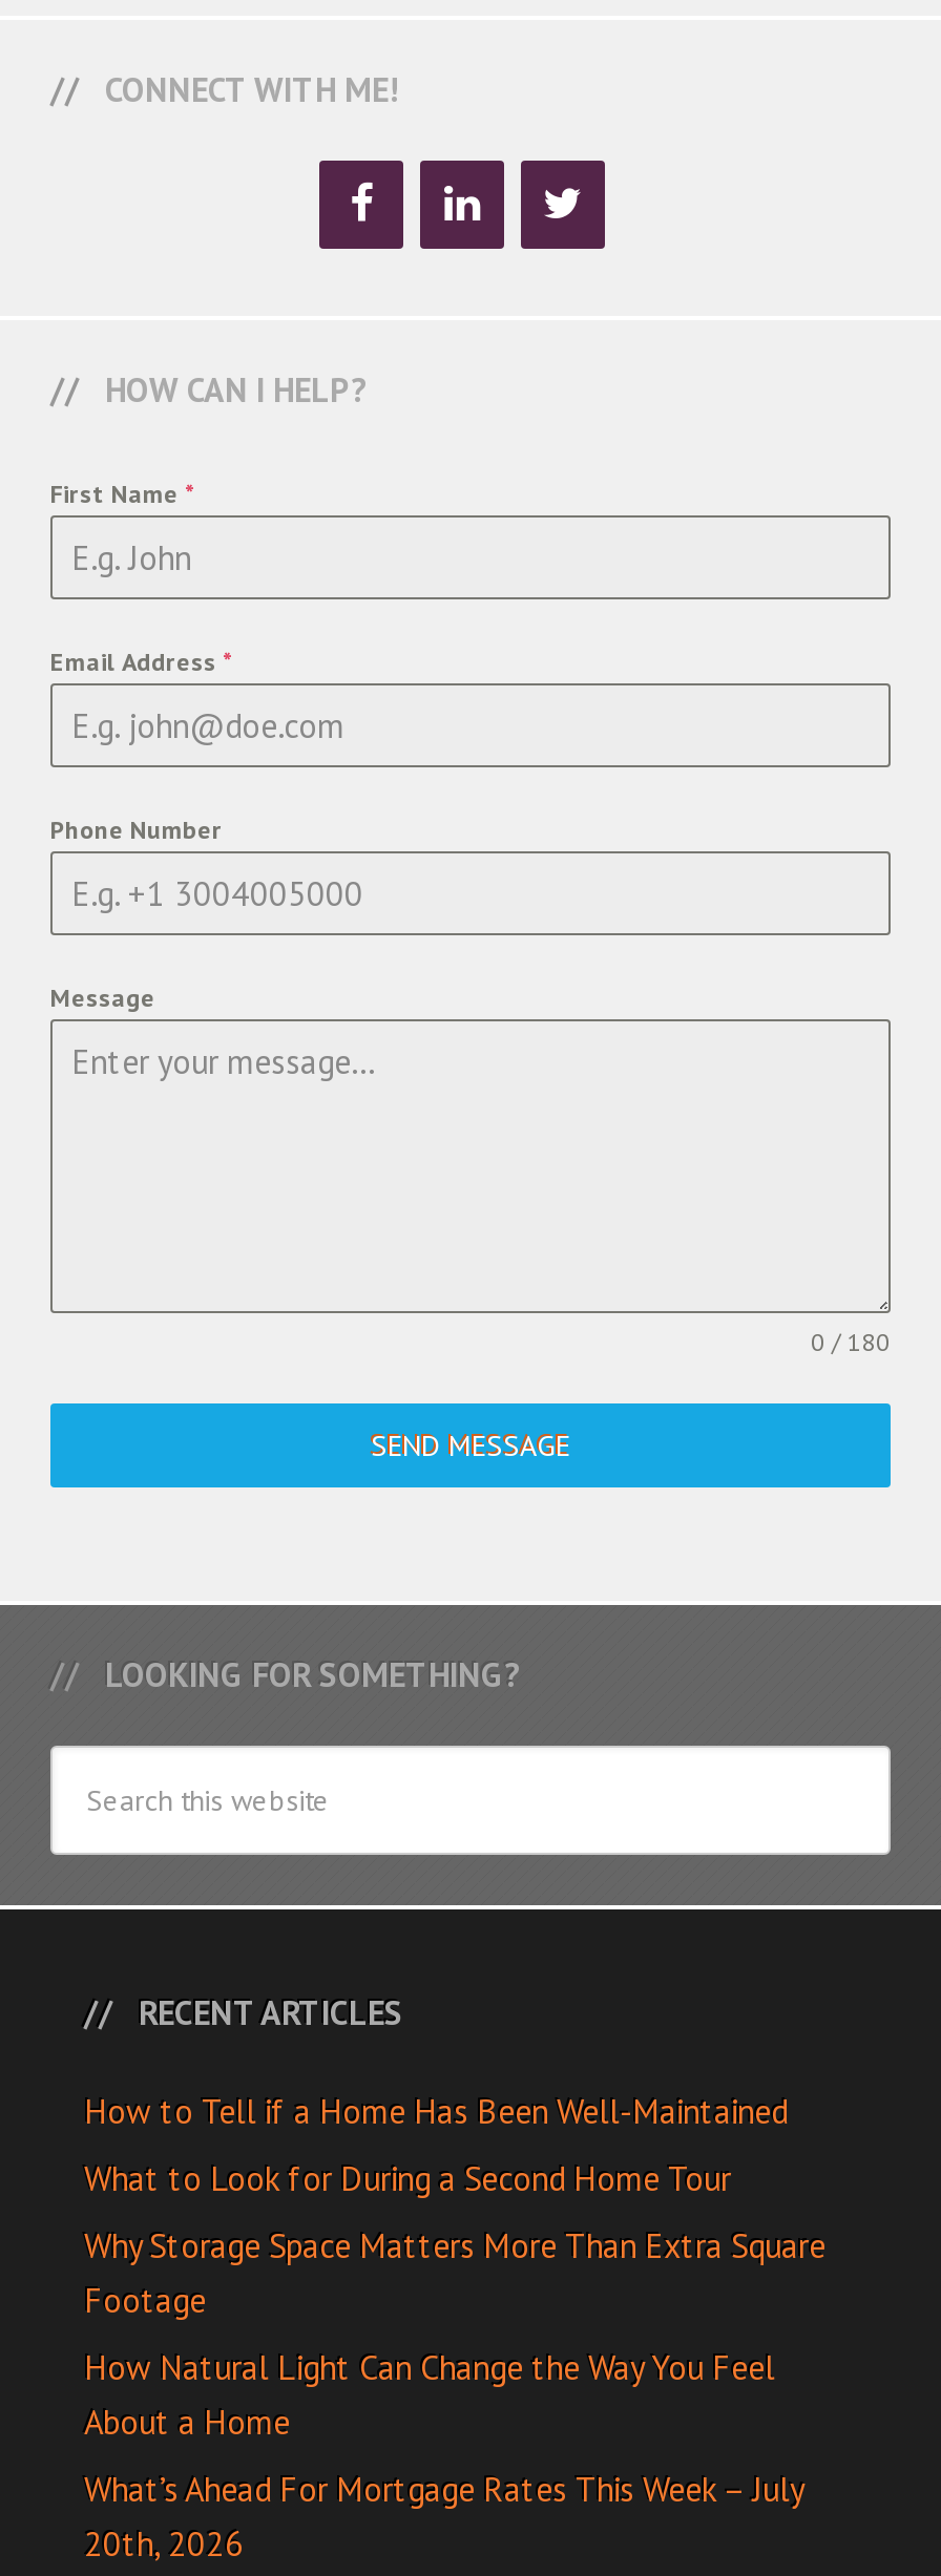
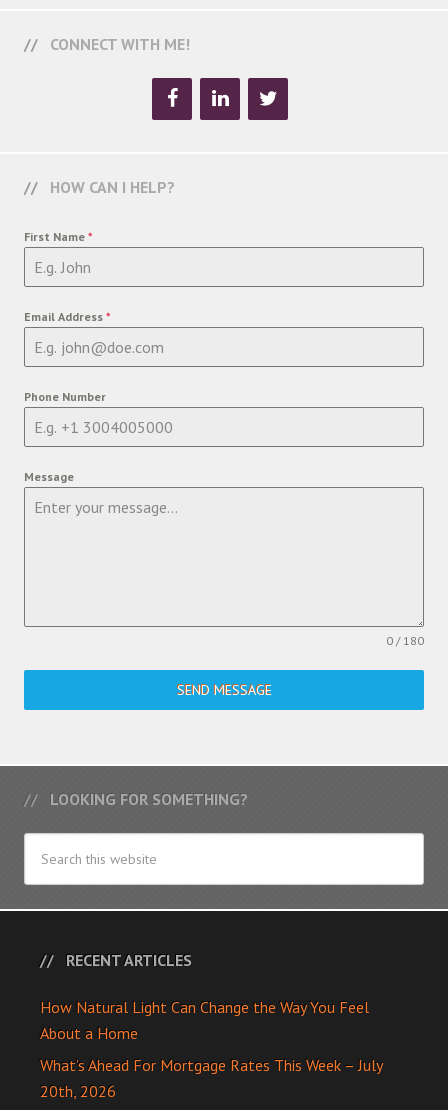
- How to Tell if a Home Has Been Well-Maintained
- What to Look for During a Second Home Tour
- Why Storage Space Matters More Than Extra Square
- Footage
